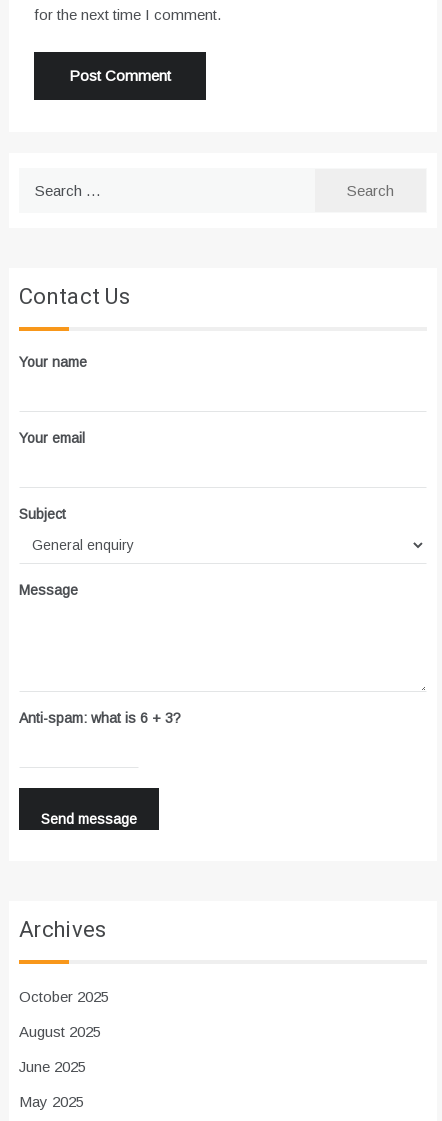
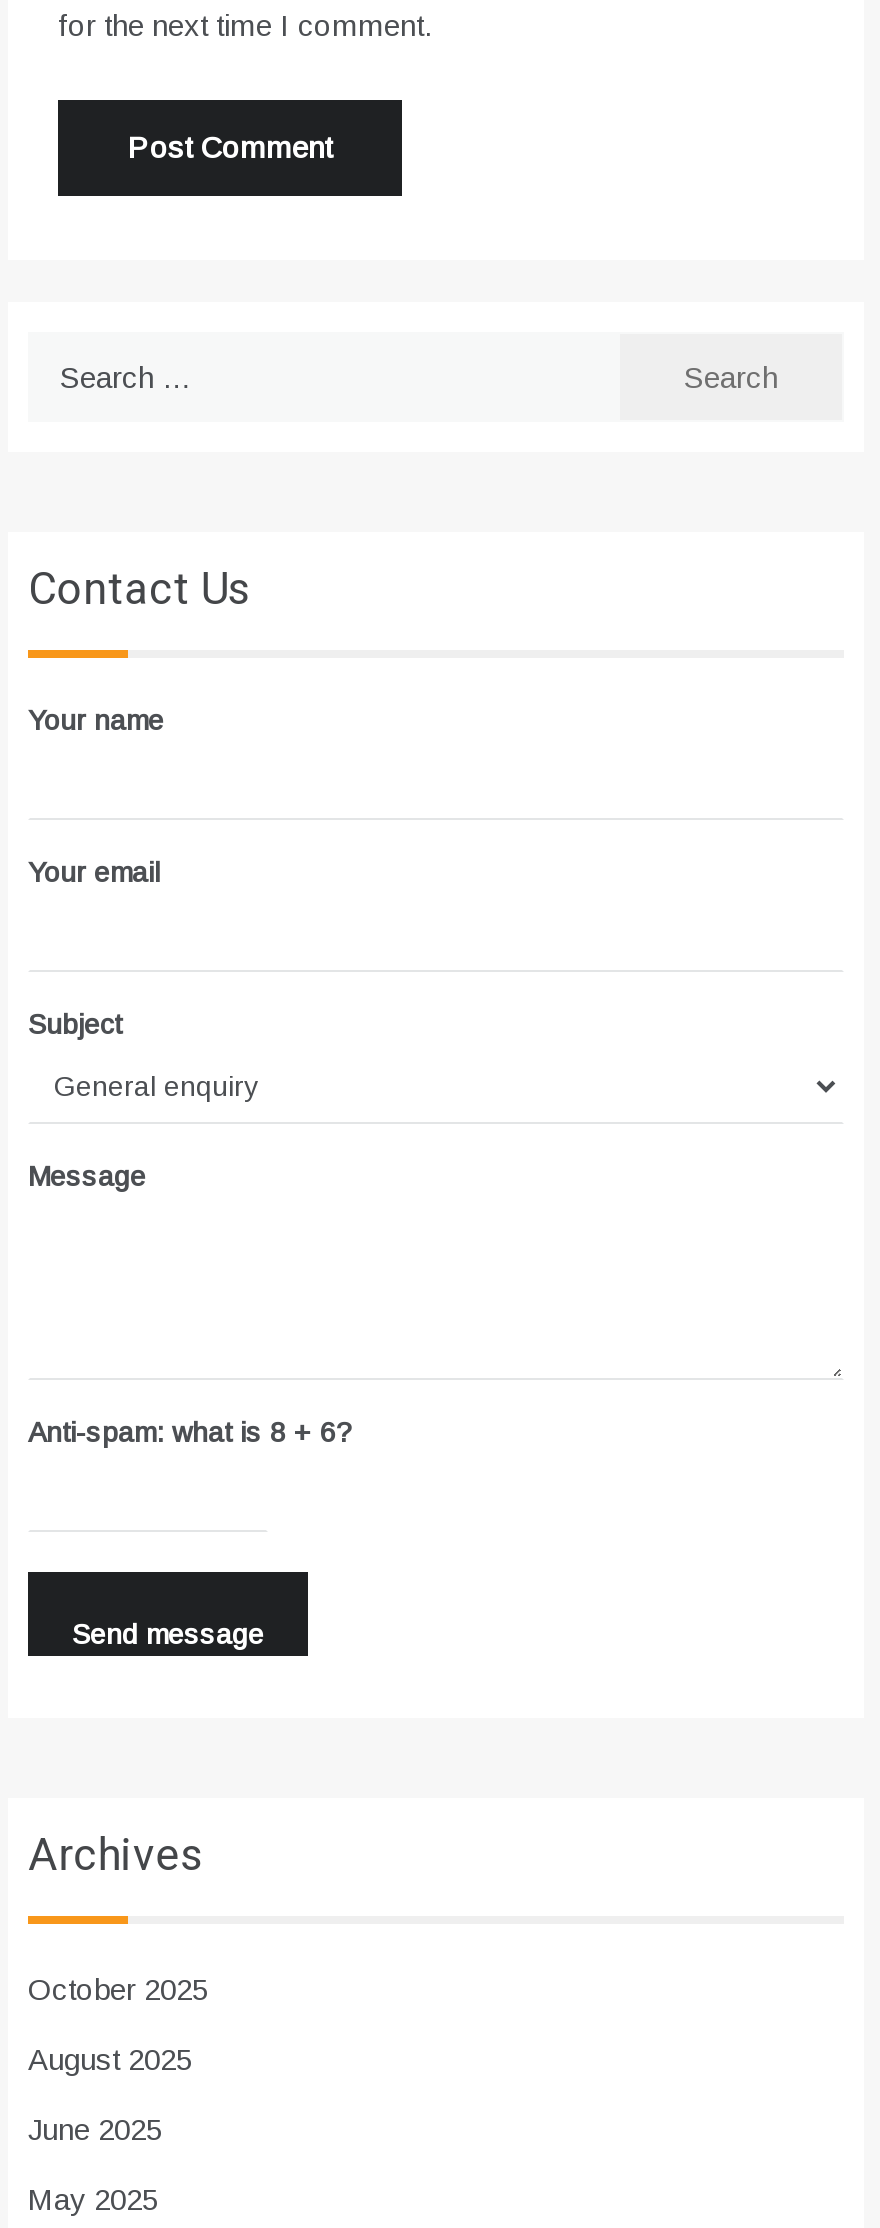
- Anti-spam: what is 6 + 3?
+ Anti-spam: what is 8 + 6?
